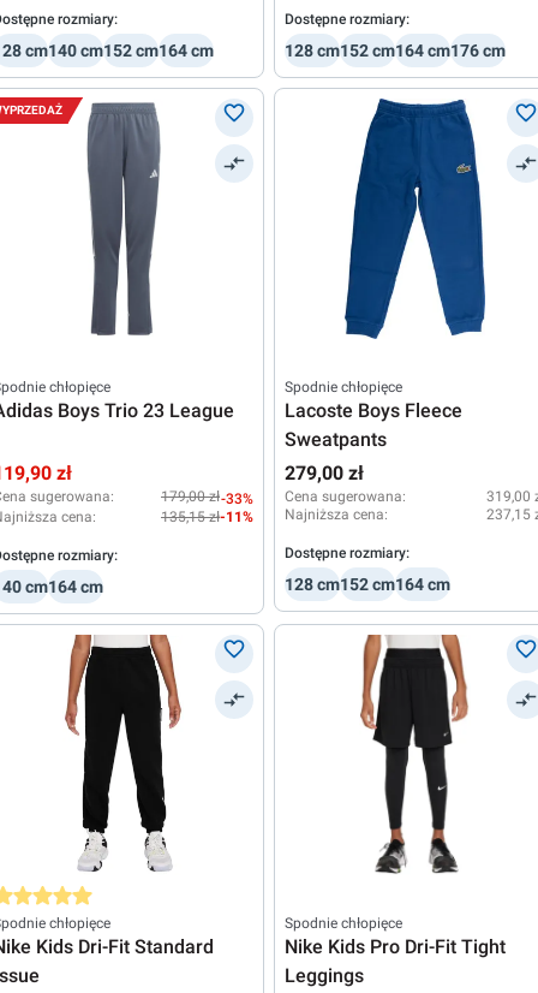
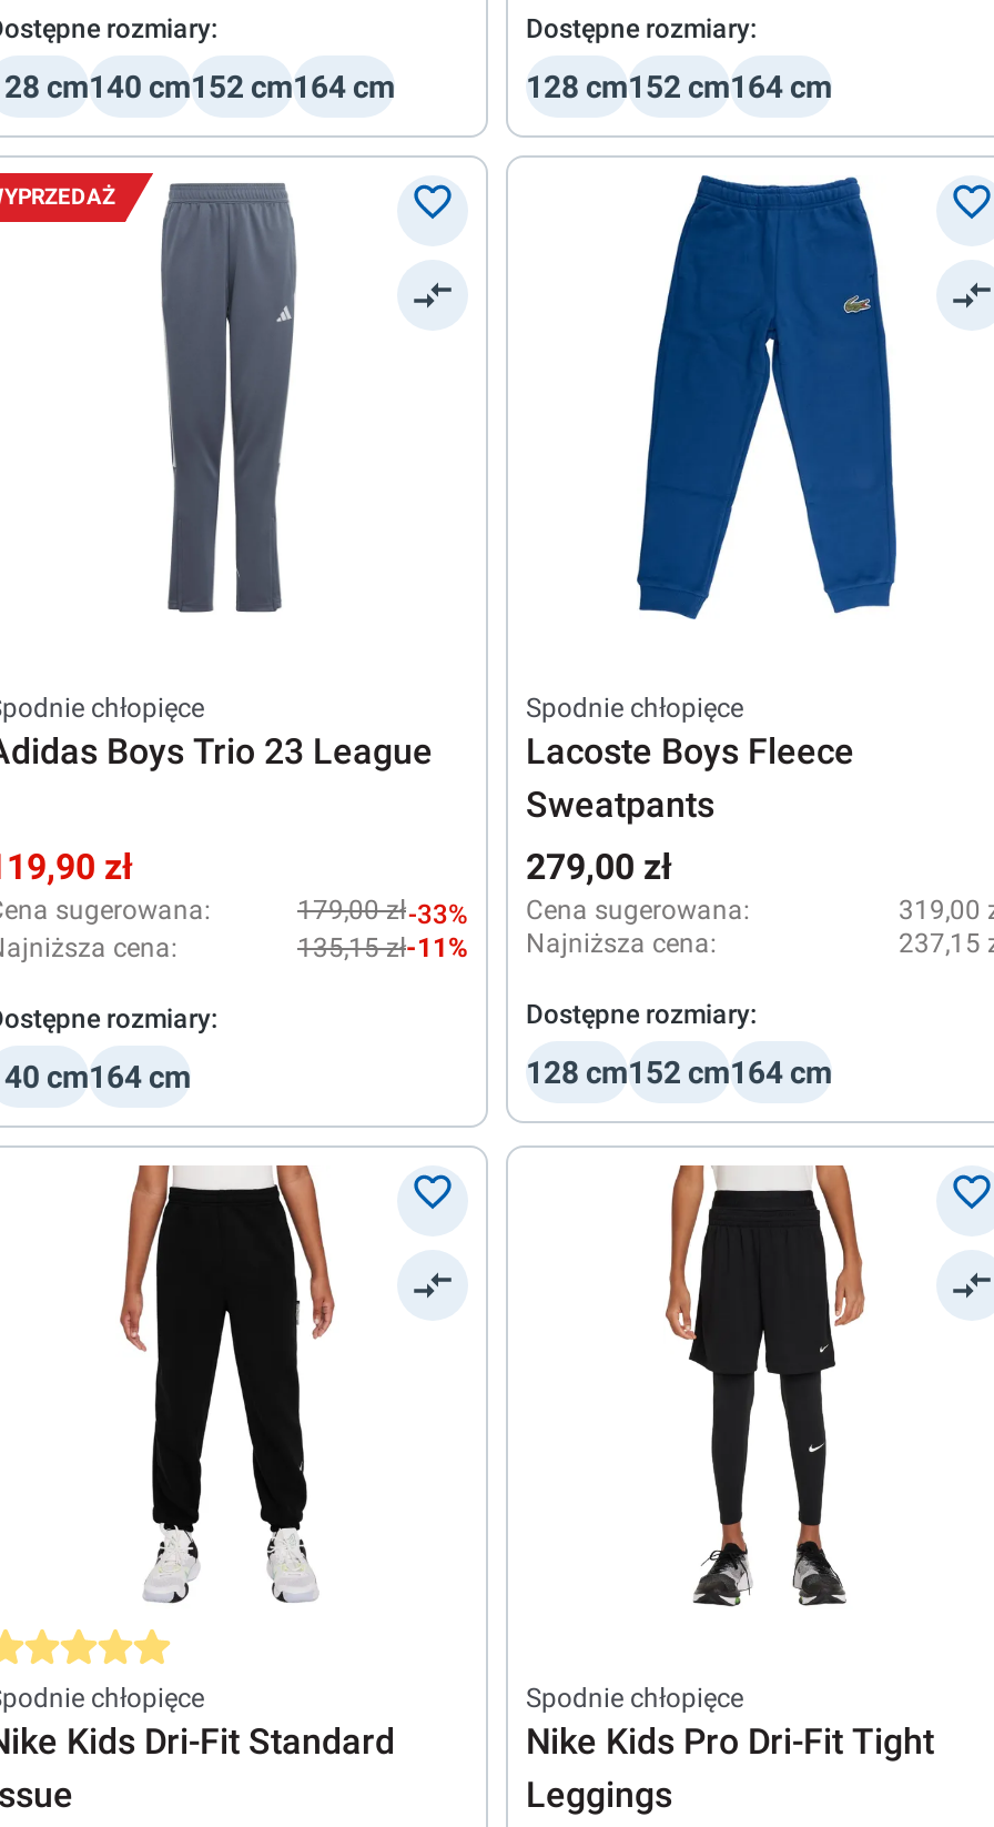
- 128 cm152 cm164 cm176 cm
+ 128 cm152 cm164 cm
